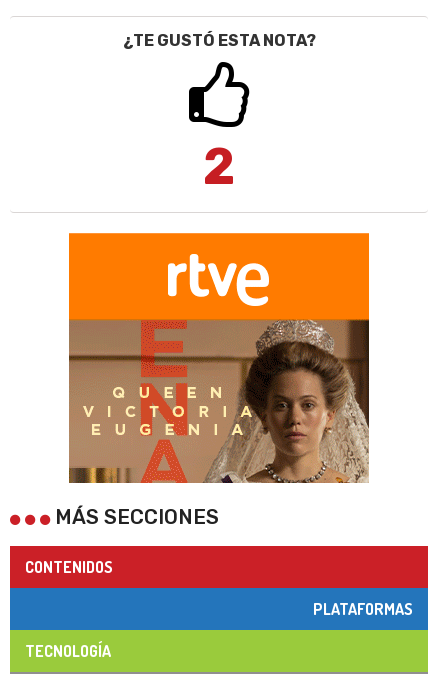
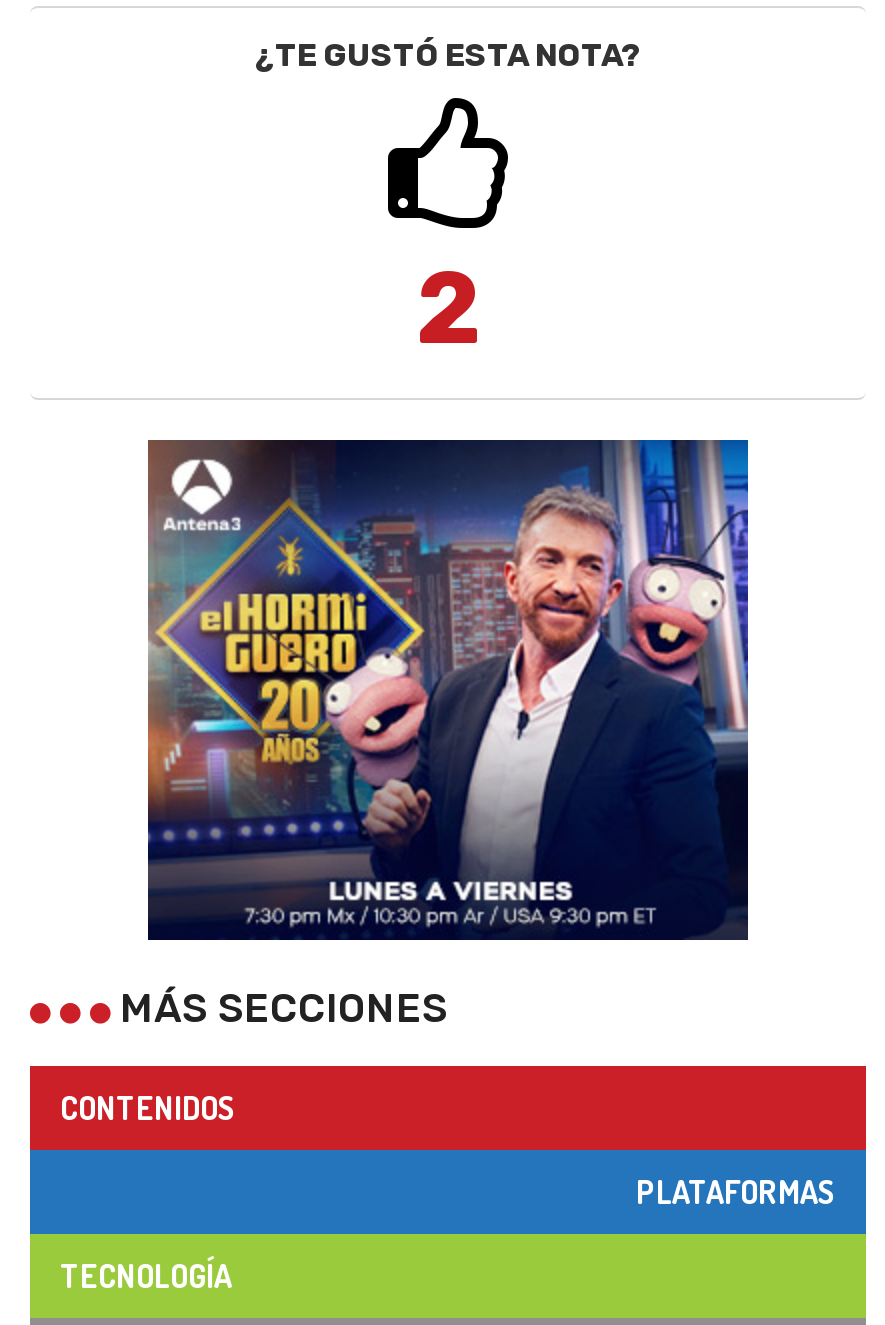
- [image]
+ [image]
